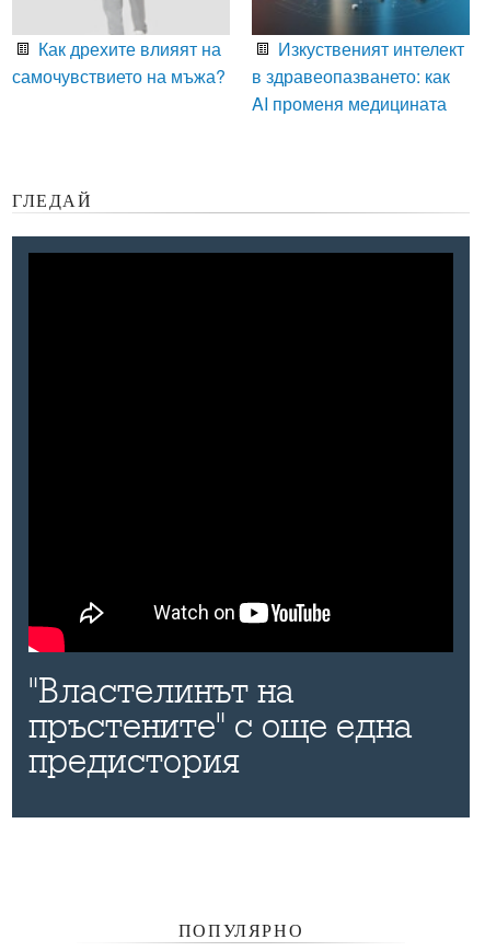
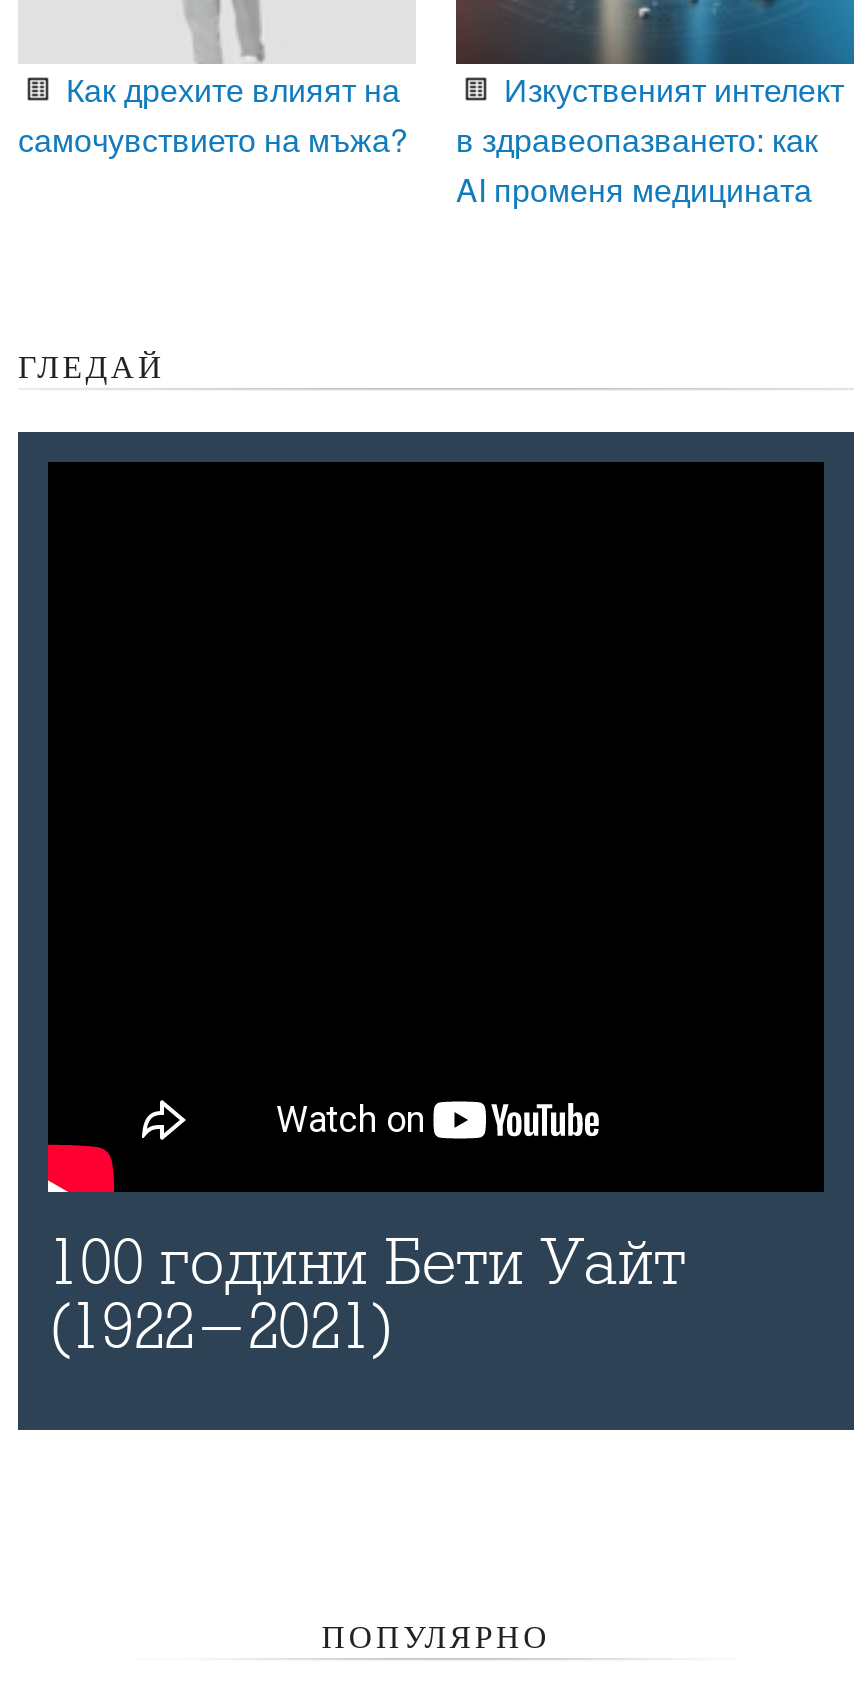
- "Властелинът на
- пръстените" с още една
- предистория
+ 100 години Бети Уайт
+ (1922-2021)
